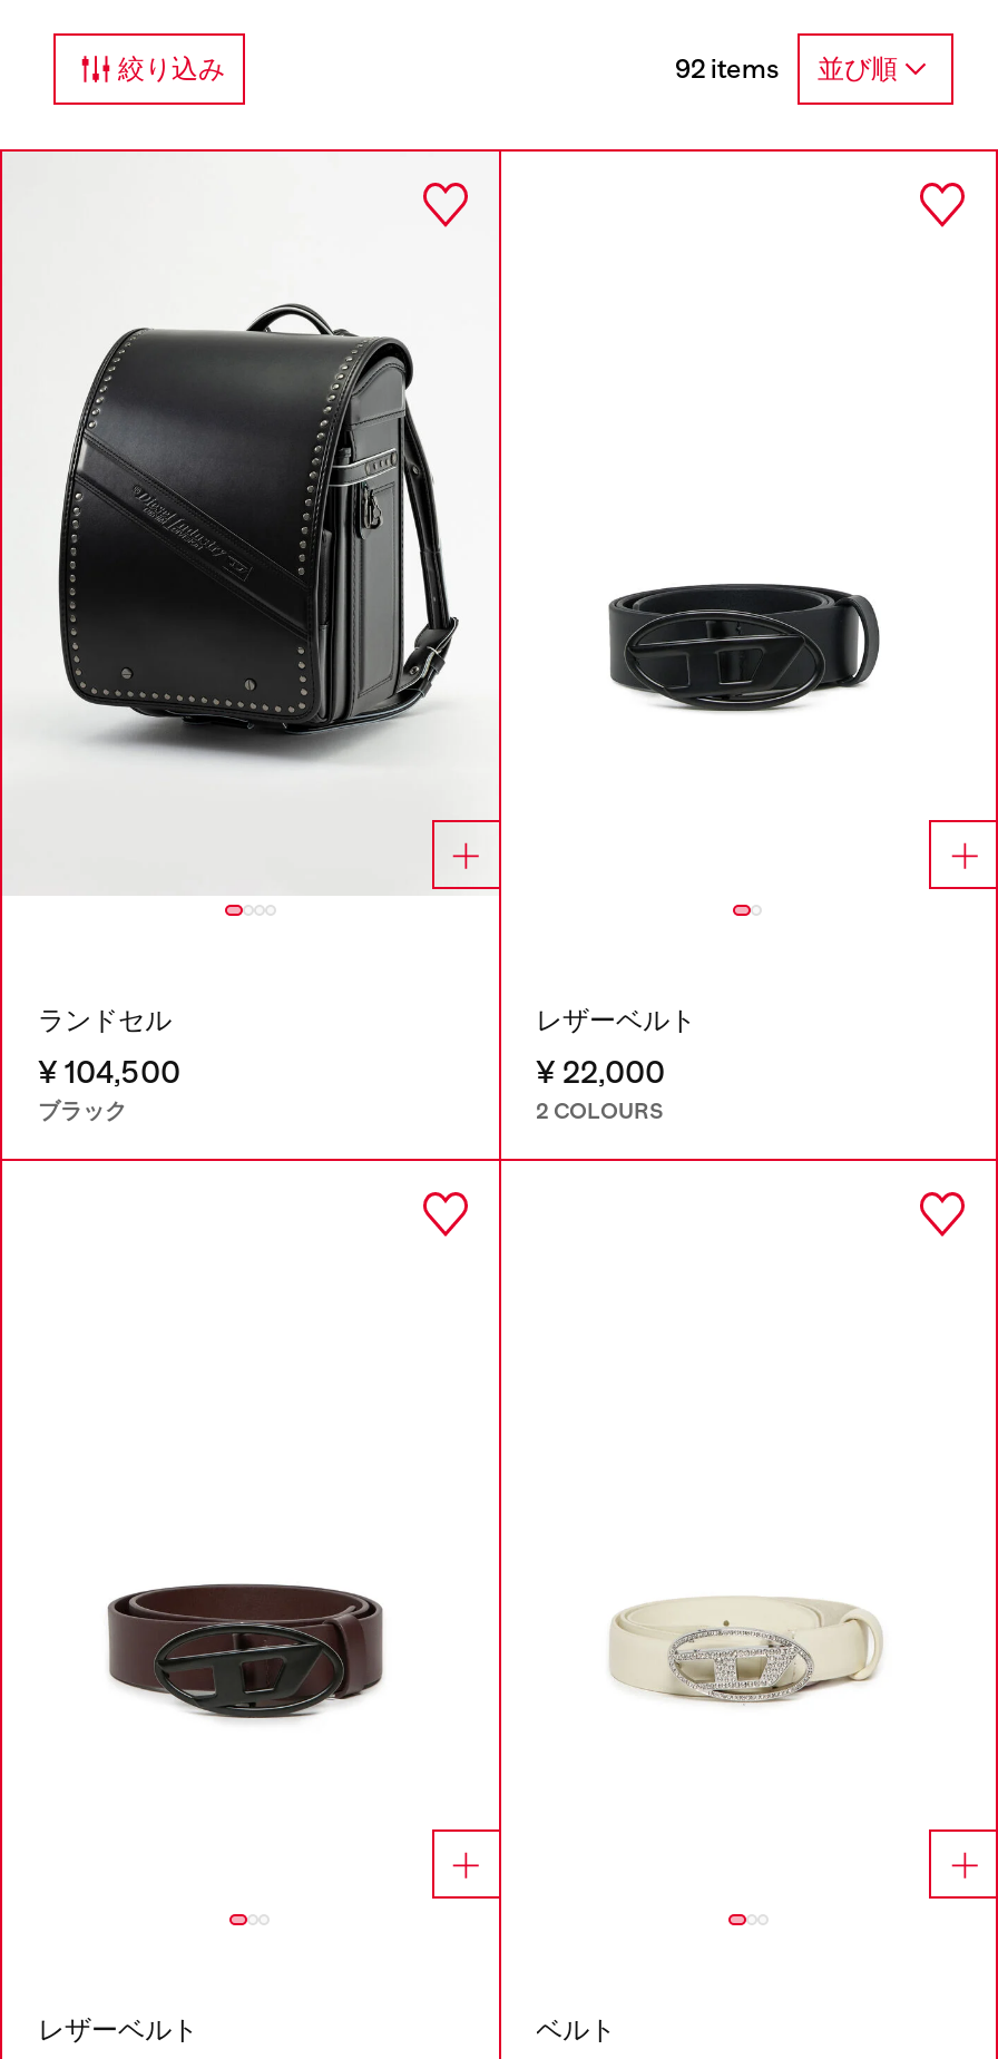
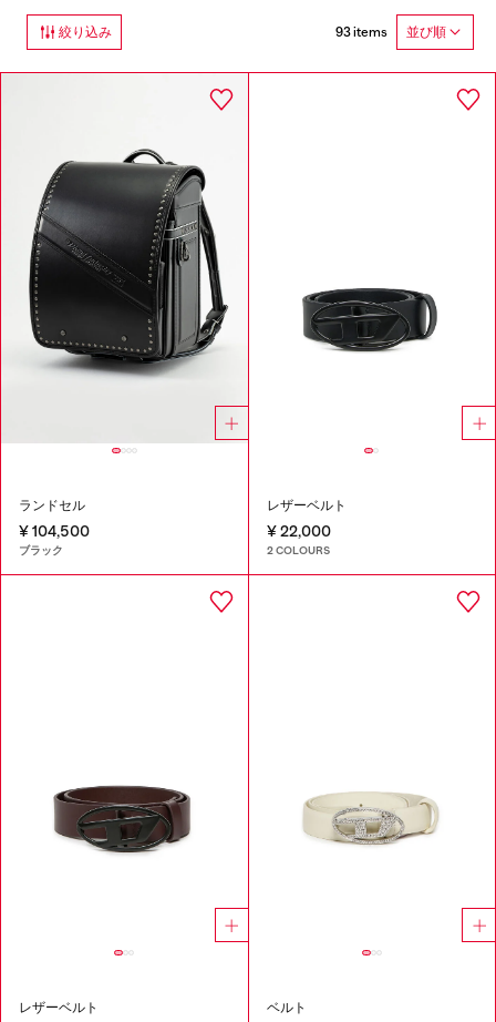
- 92 items 並び順
+ 93 items 並び順
